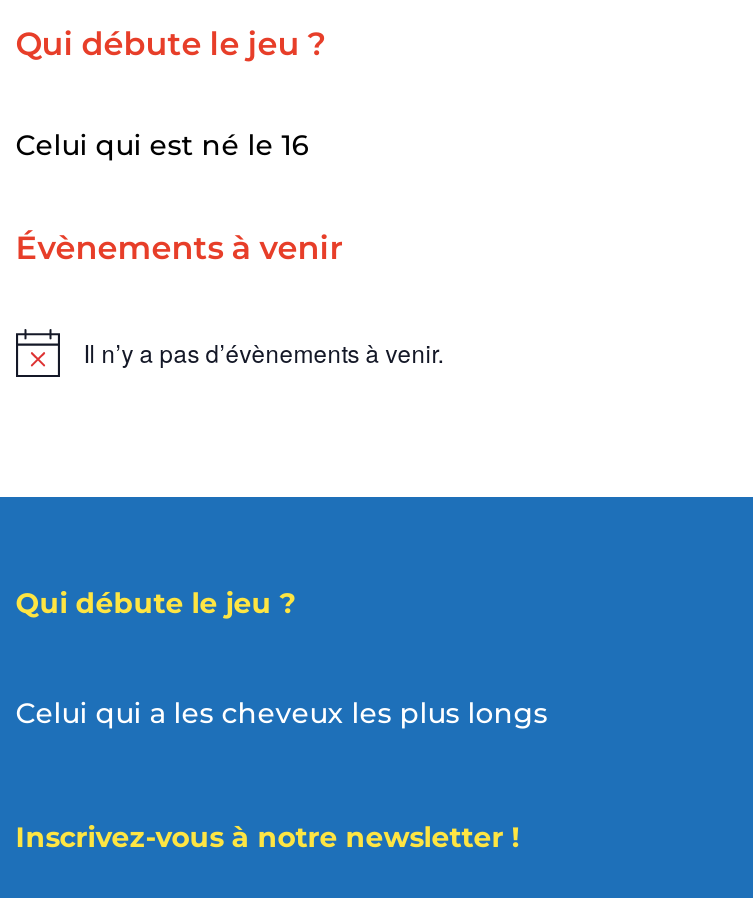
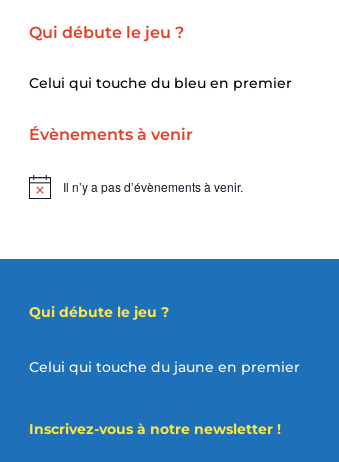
- Celui qui est né le 16
+ Celui qui touche du bleu en premier

- Celui qui a les cheveux les plus longs
+ Celui qui touche du jaune en premier
